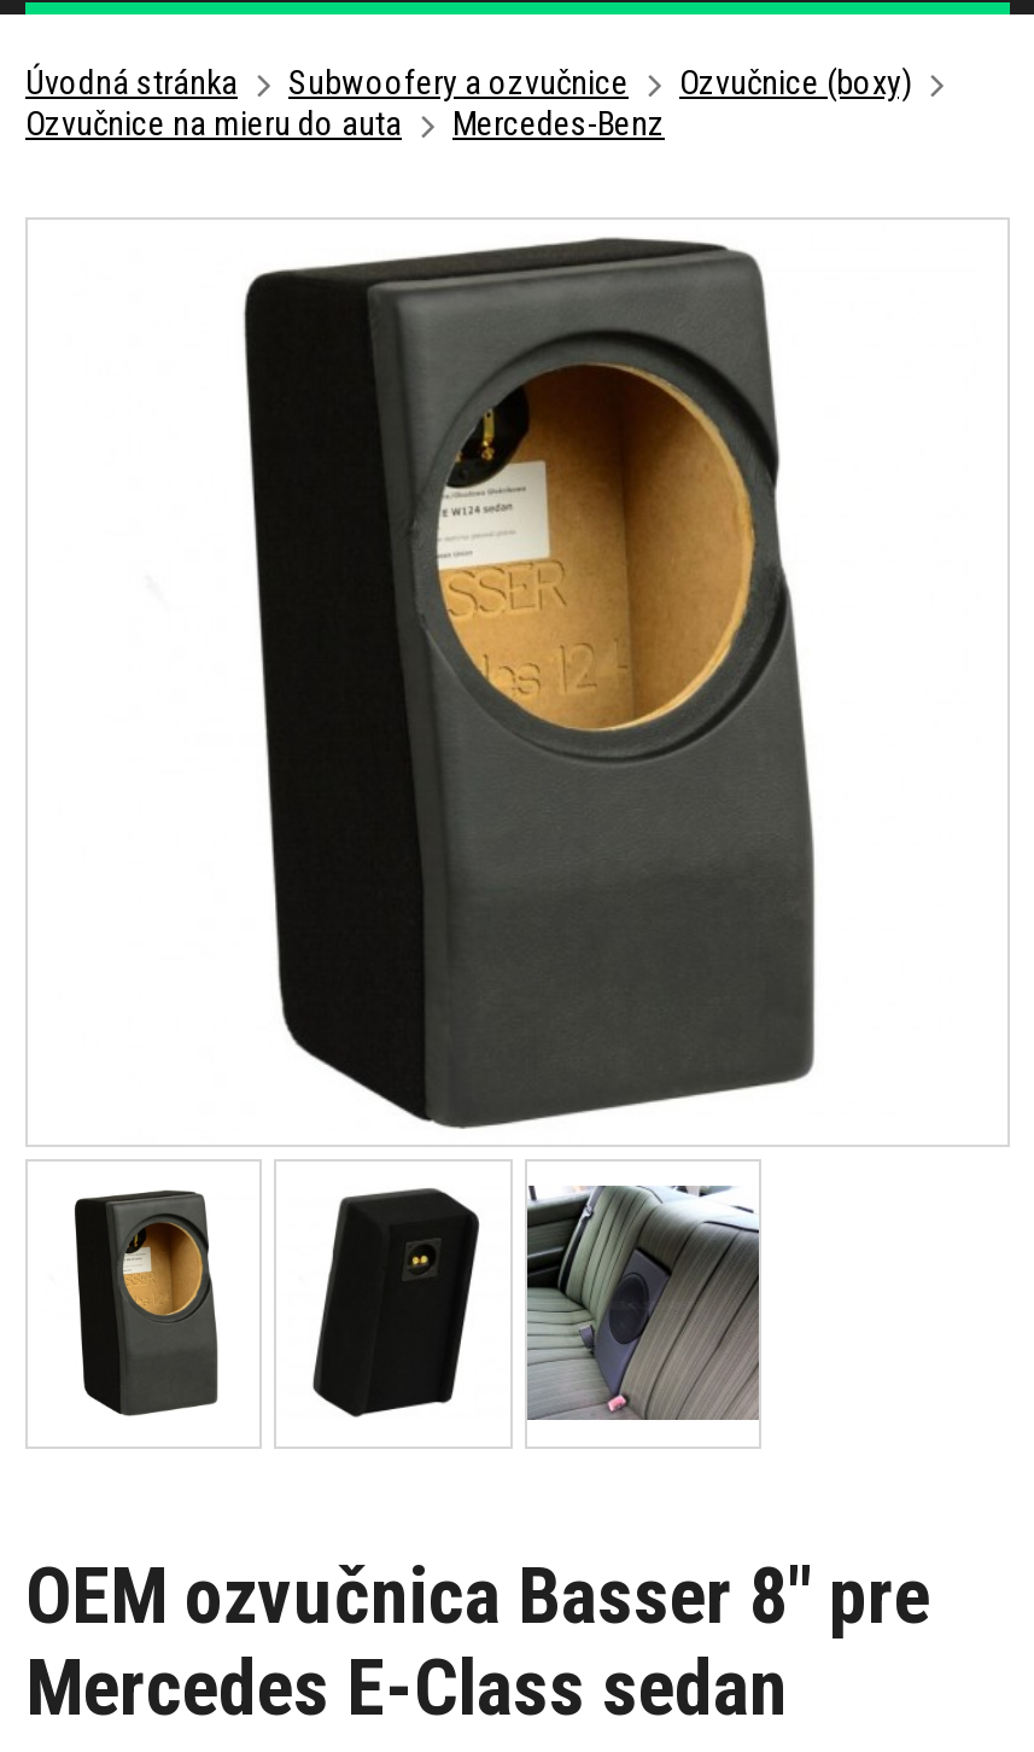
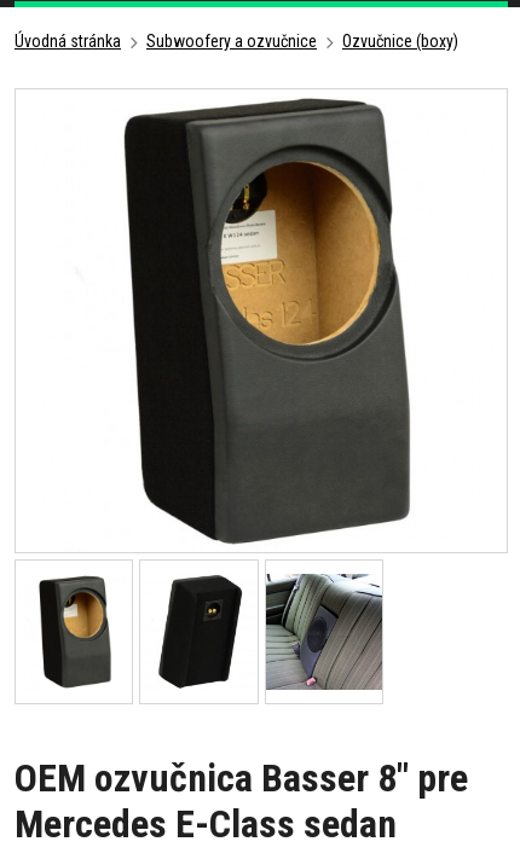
- Ozvučnice na mieru do auta
- Mercedes-Benz
